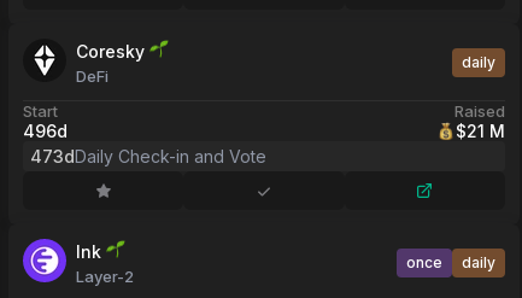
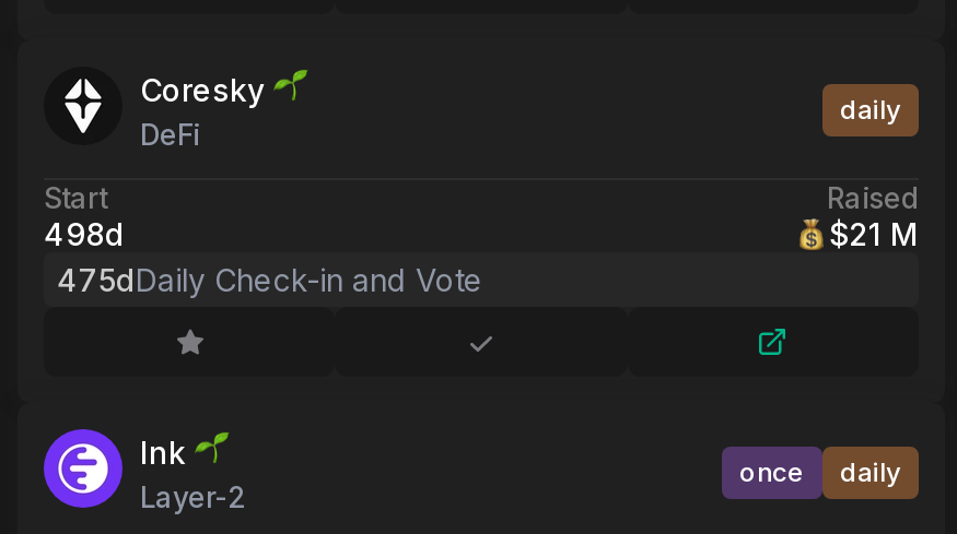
- 496d
+ 498d

- 473dDaily Check-in and Vote
+ 475dDaily Check-in and Vote
